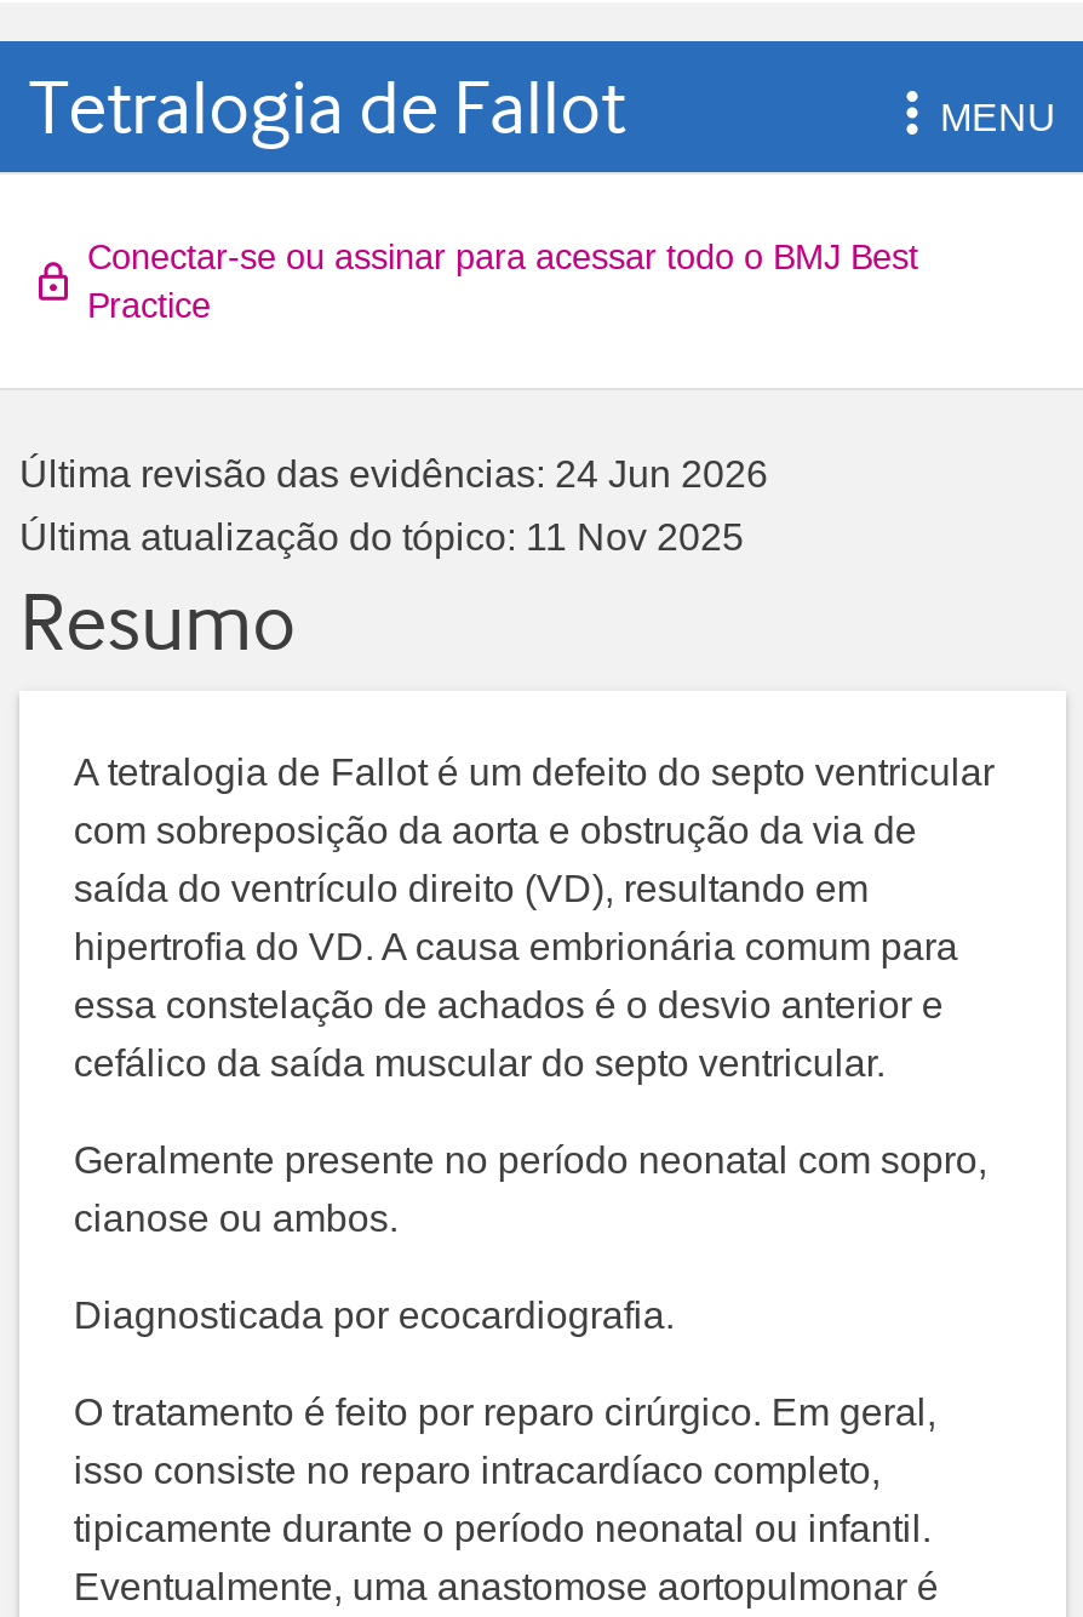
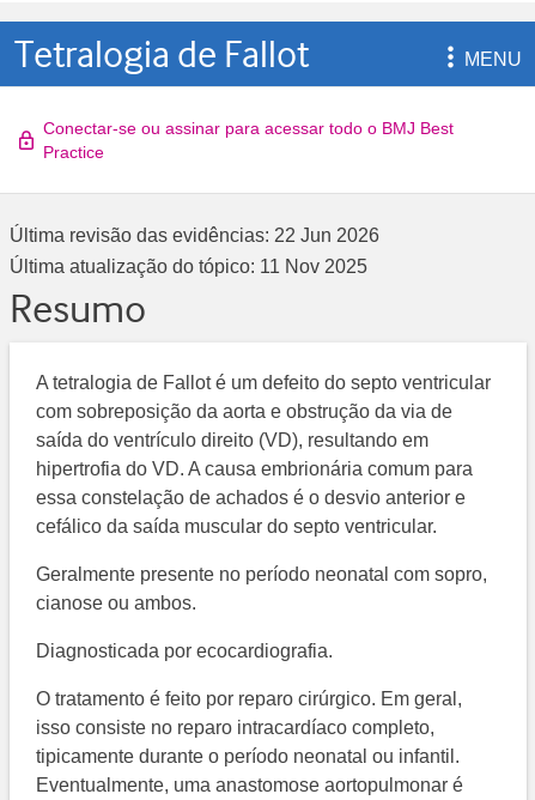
- Última revisão das evidências: 24 Jun 2026
+ Última revisão das evidências: 22 Jun 2026
